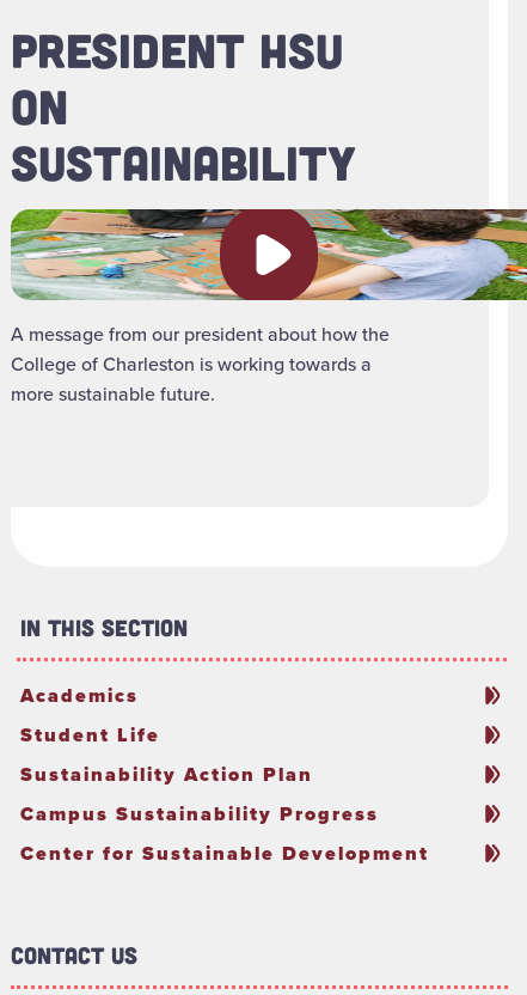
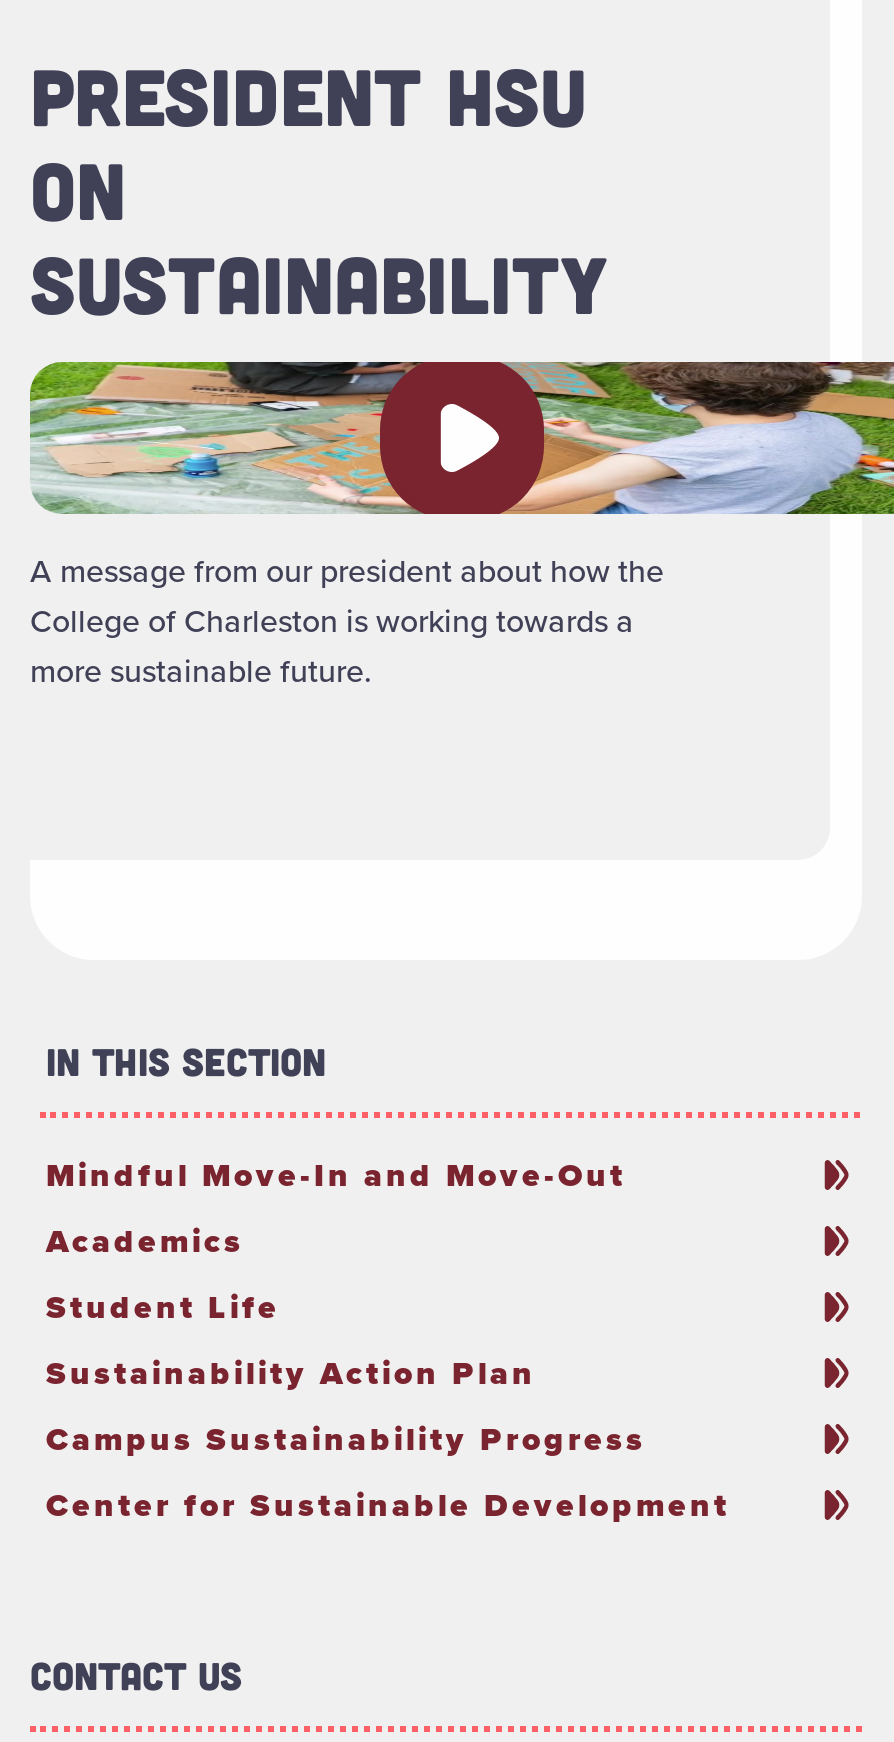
+ Mindful Move-In and Move-Out
